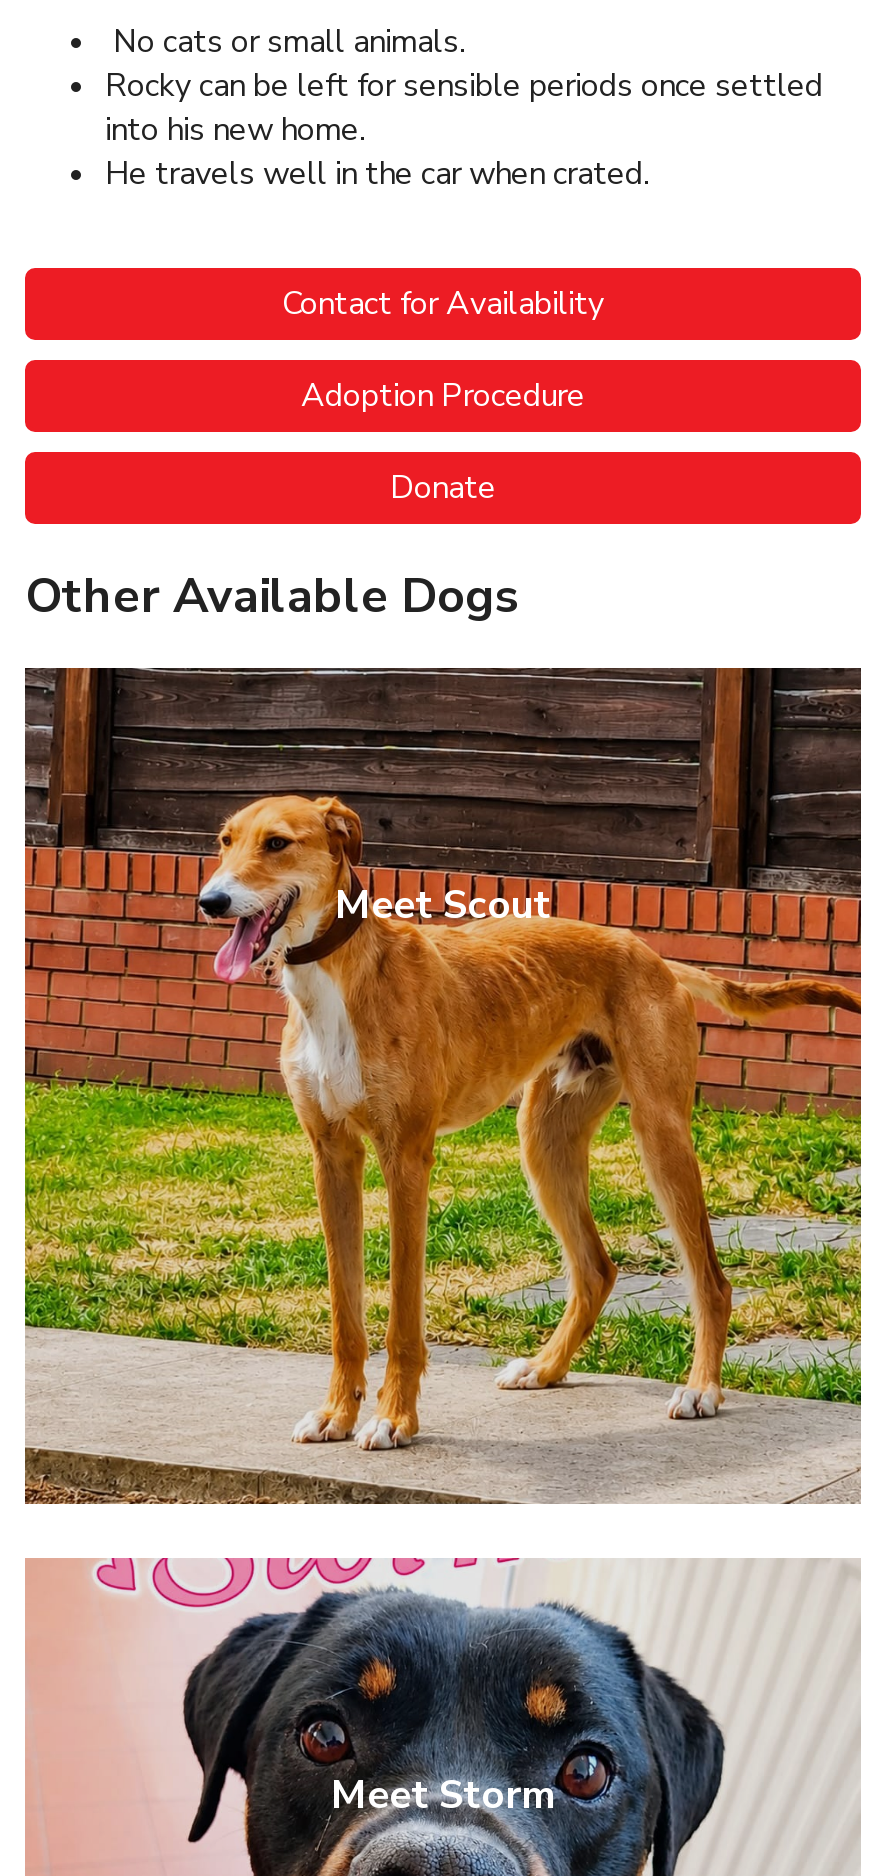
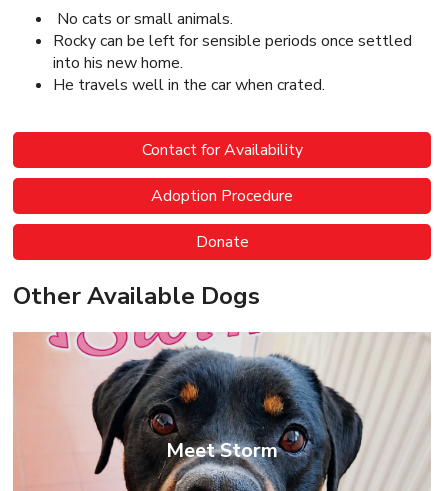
- [image]
- Meet Scout
